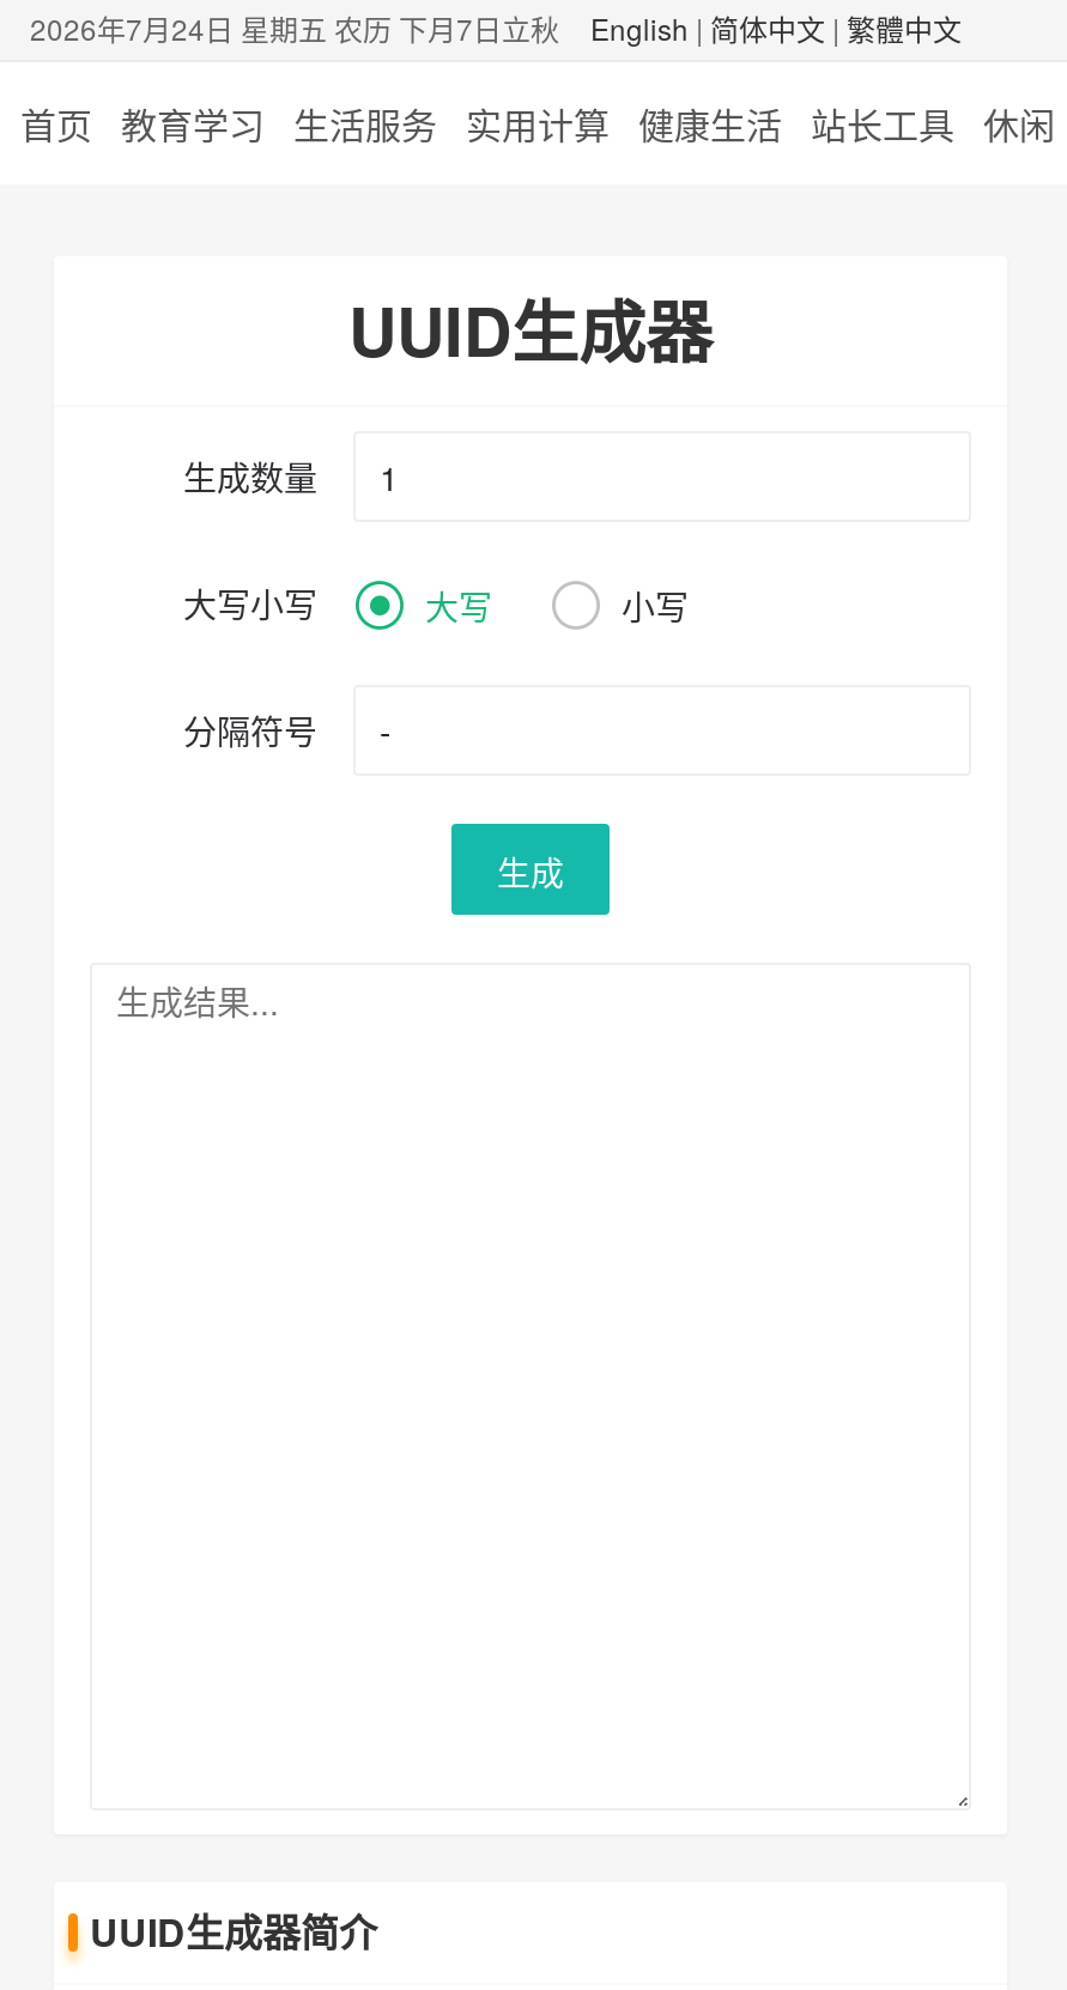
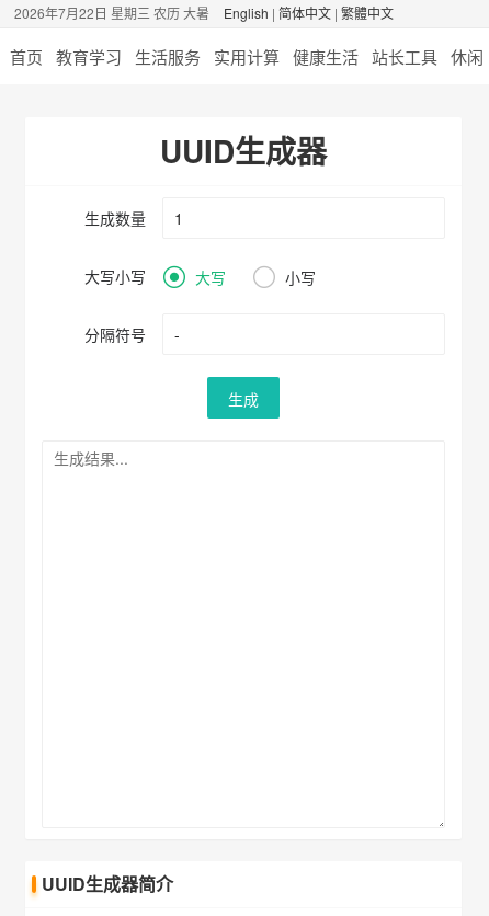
- 2026年7月24日 星期五 农历 下月7日立秋
+ 2026年7月22日 星期三 农历 大暑
